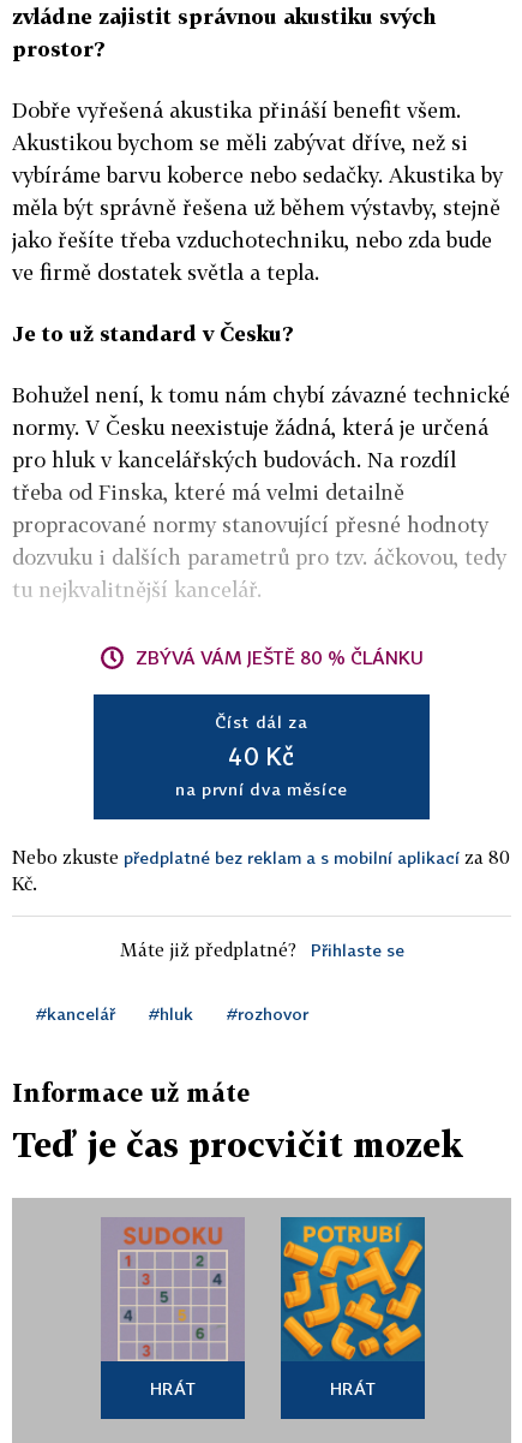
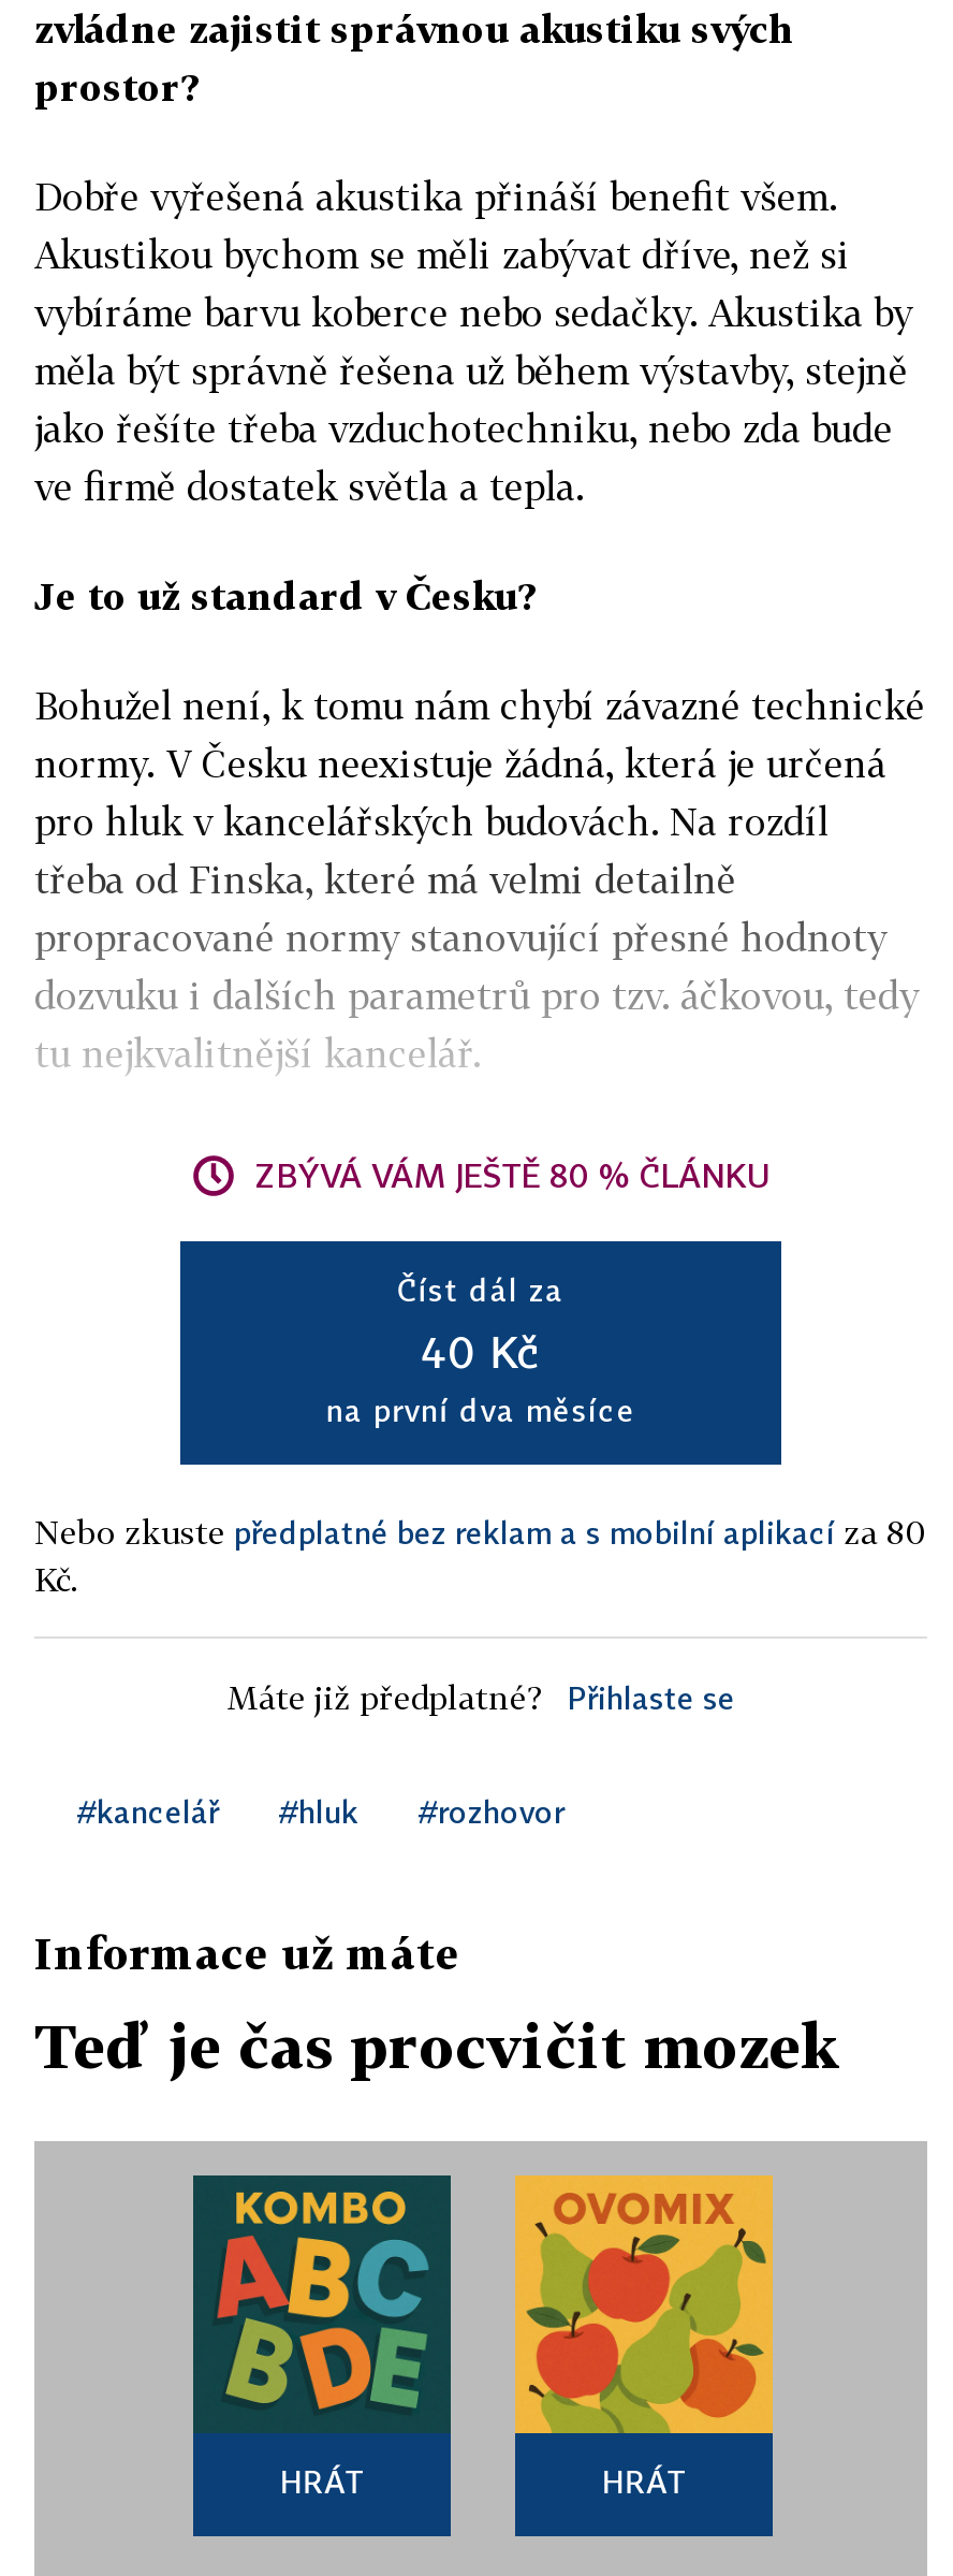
- [image]
+ [image]

- [image]
+ [image]
